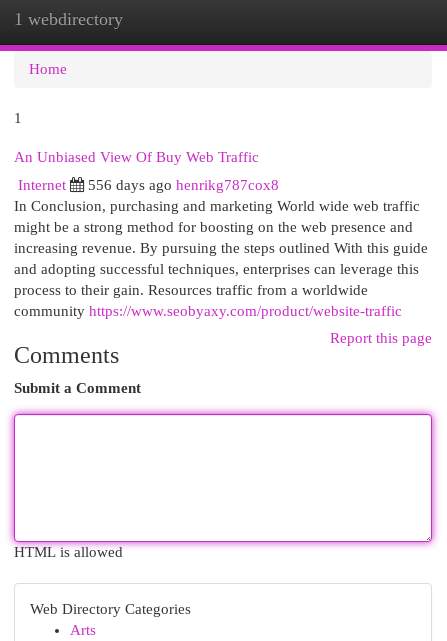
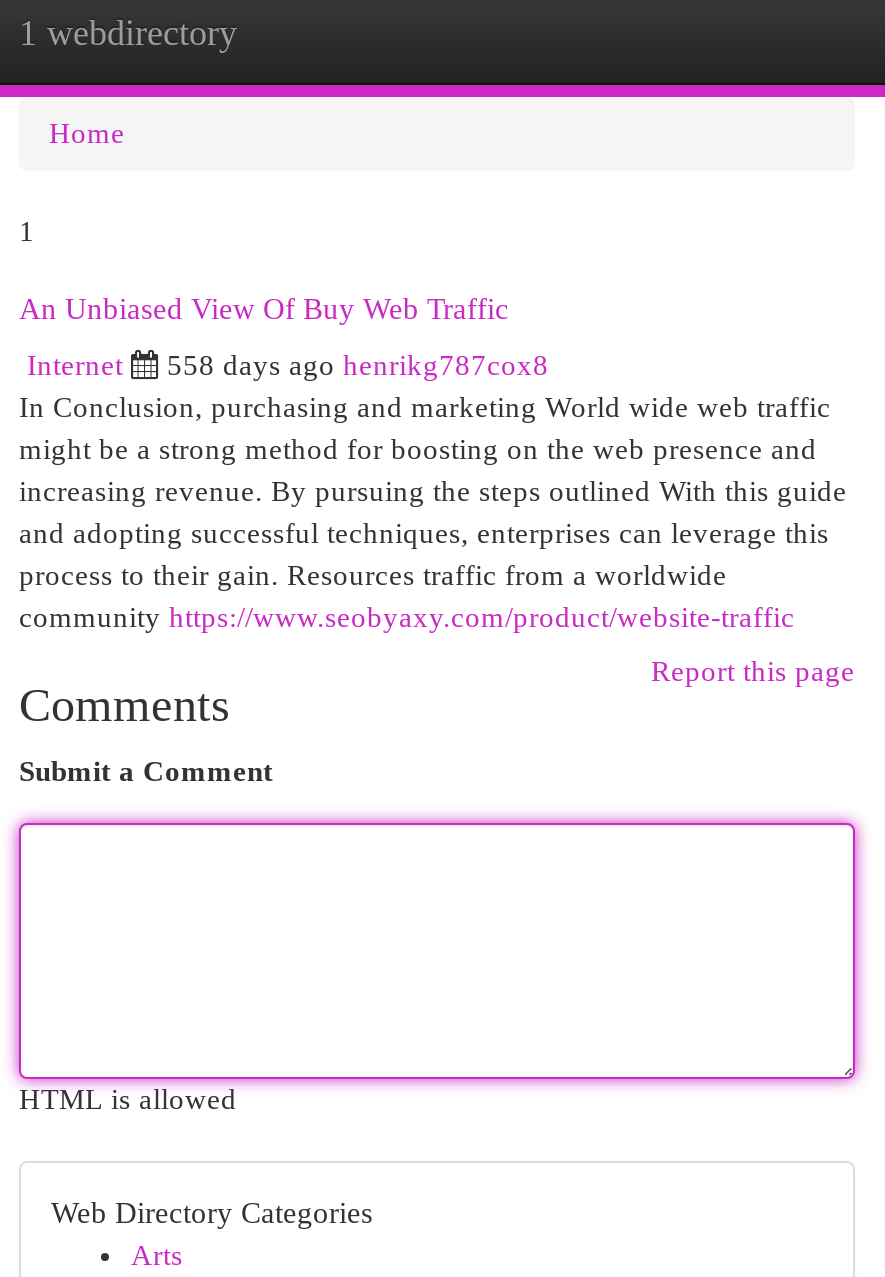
- 556 days ago henrikg787cox8
+ 558 days ago henrikg787cox8
